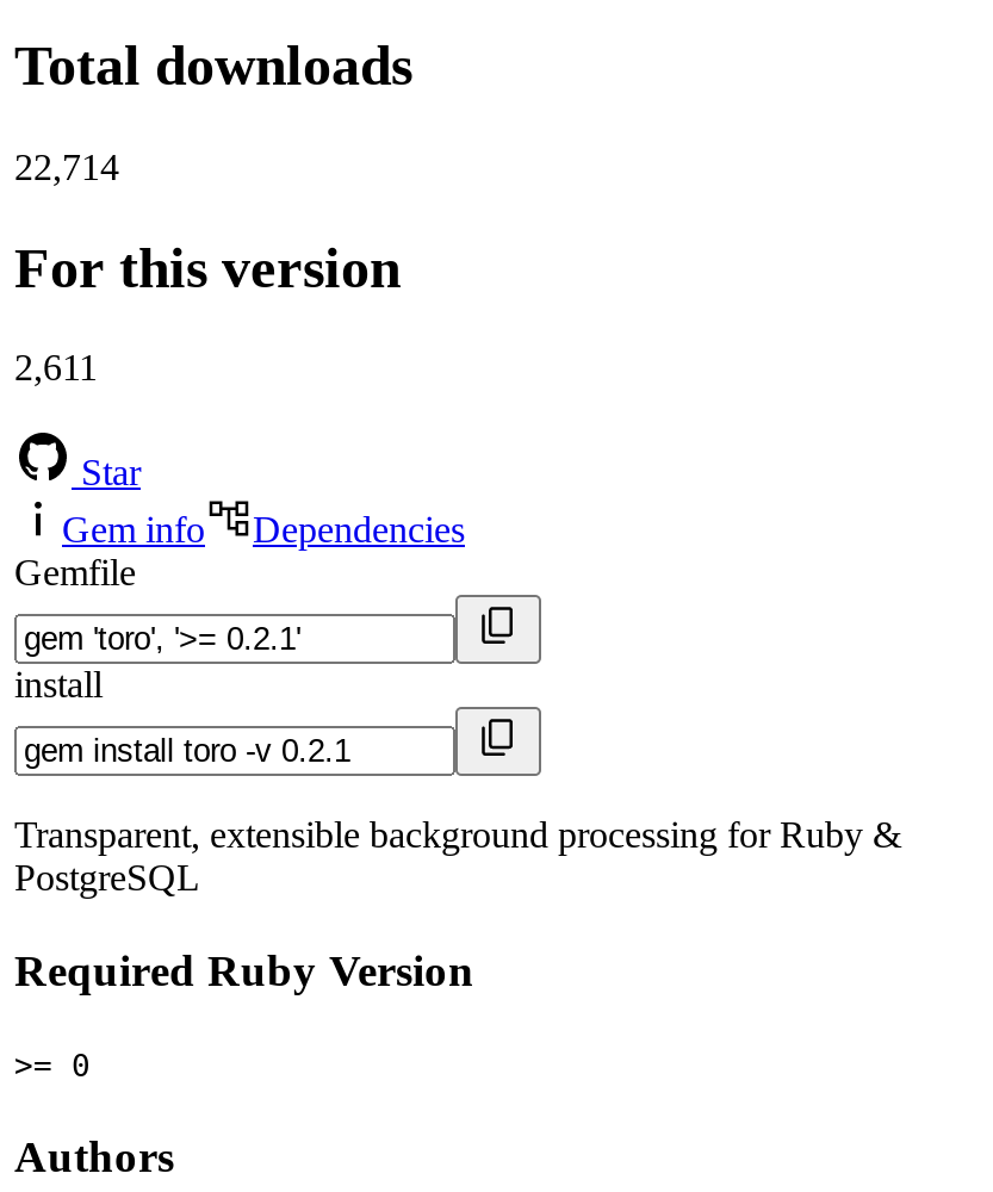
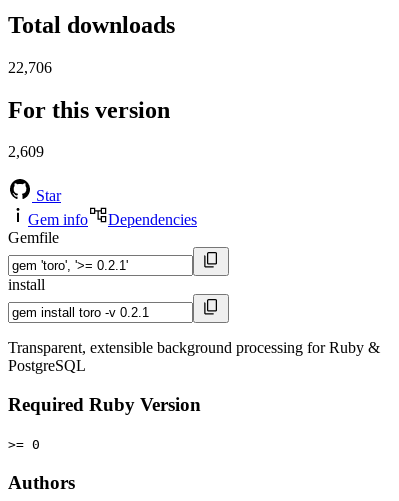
- 22,714
+ 22,706

- 2,611
+ 2,609
